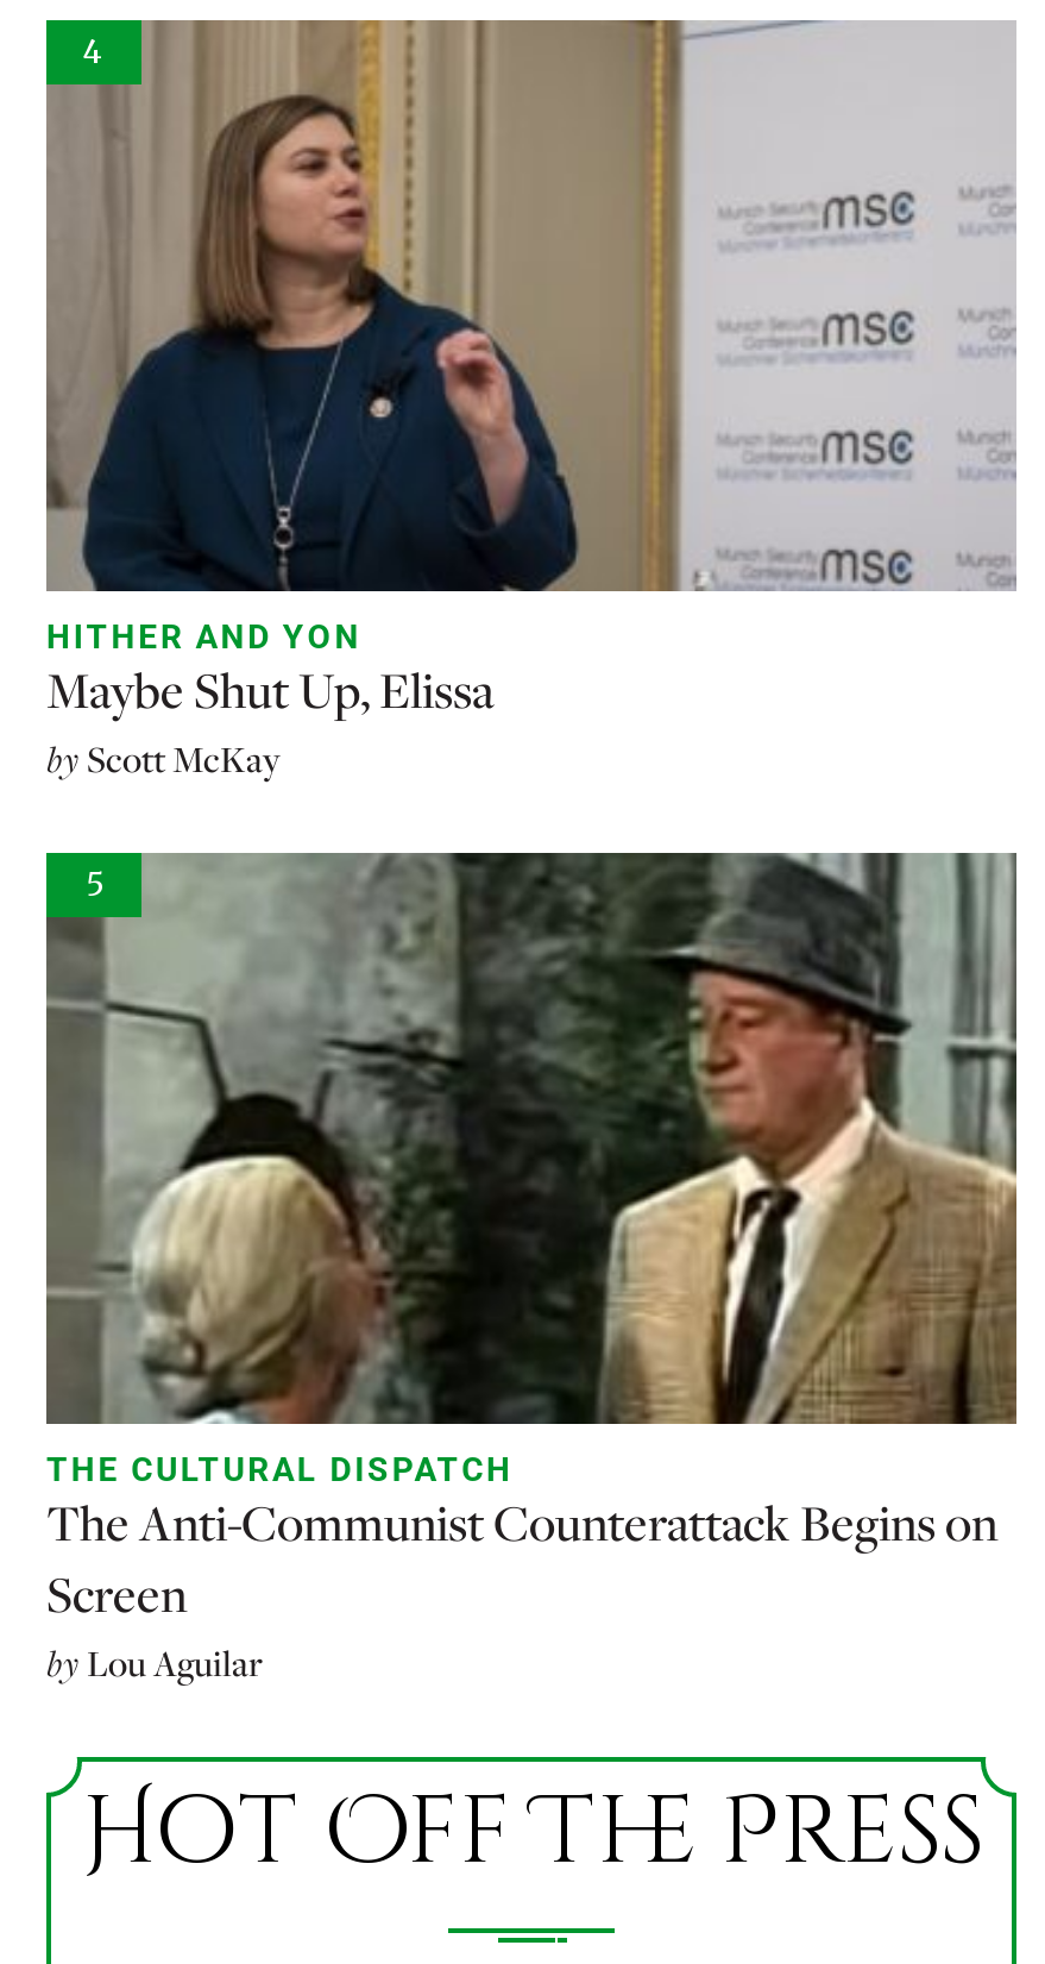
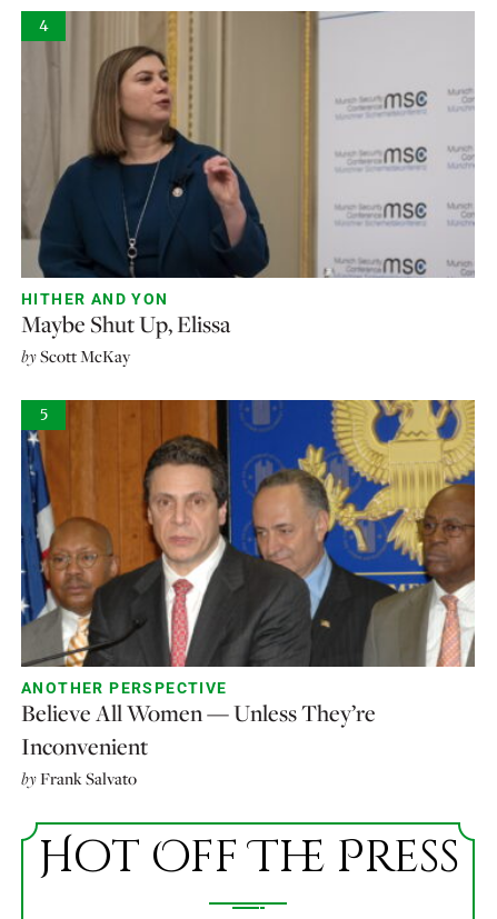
- [image]
- THE CULTURAL DISPATCH
- The Anti-Communist Counterattack Begins on
- Screen
- by Lou Aguilar
+ [image]
+ ANOTHER PERSPECTIVE
+ Believe All Women — Unless They’re
+ Inconvenient
+ by Frank Salvato
